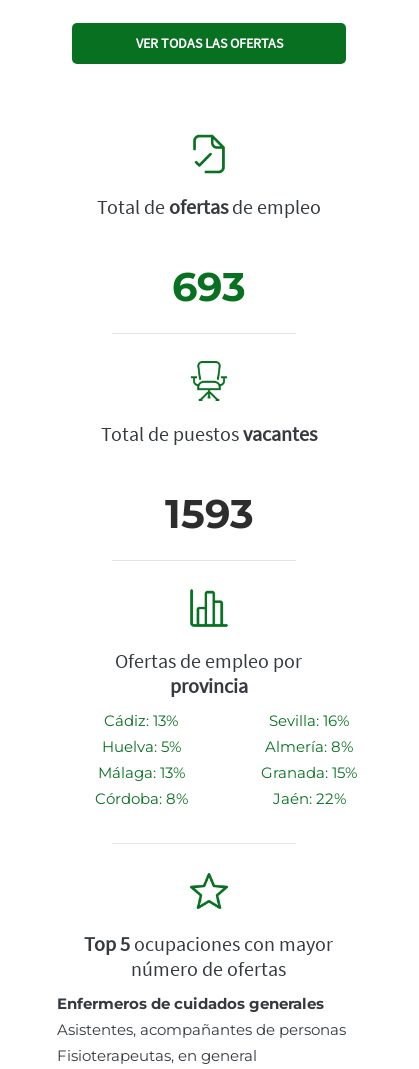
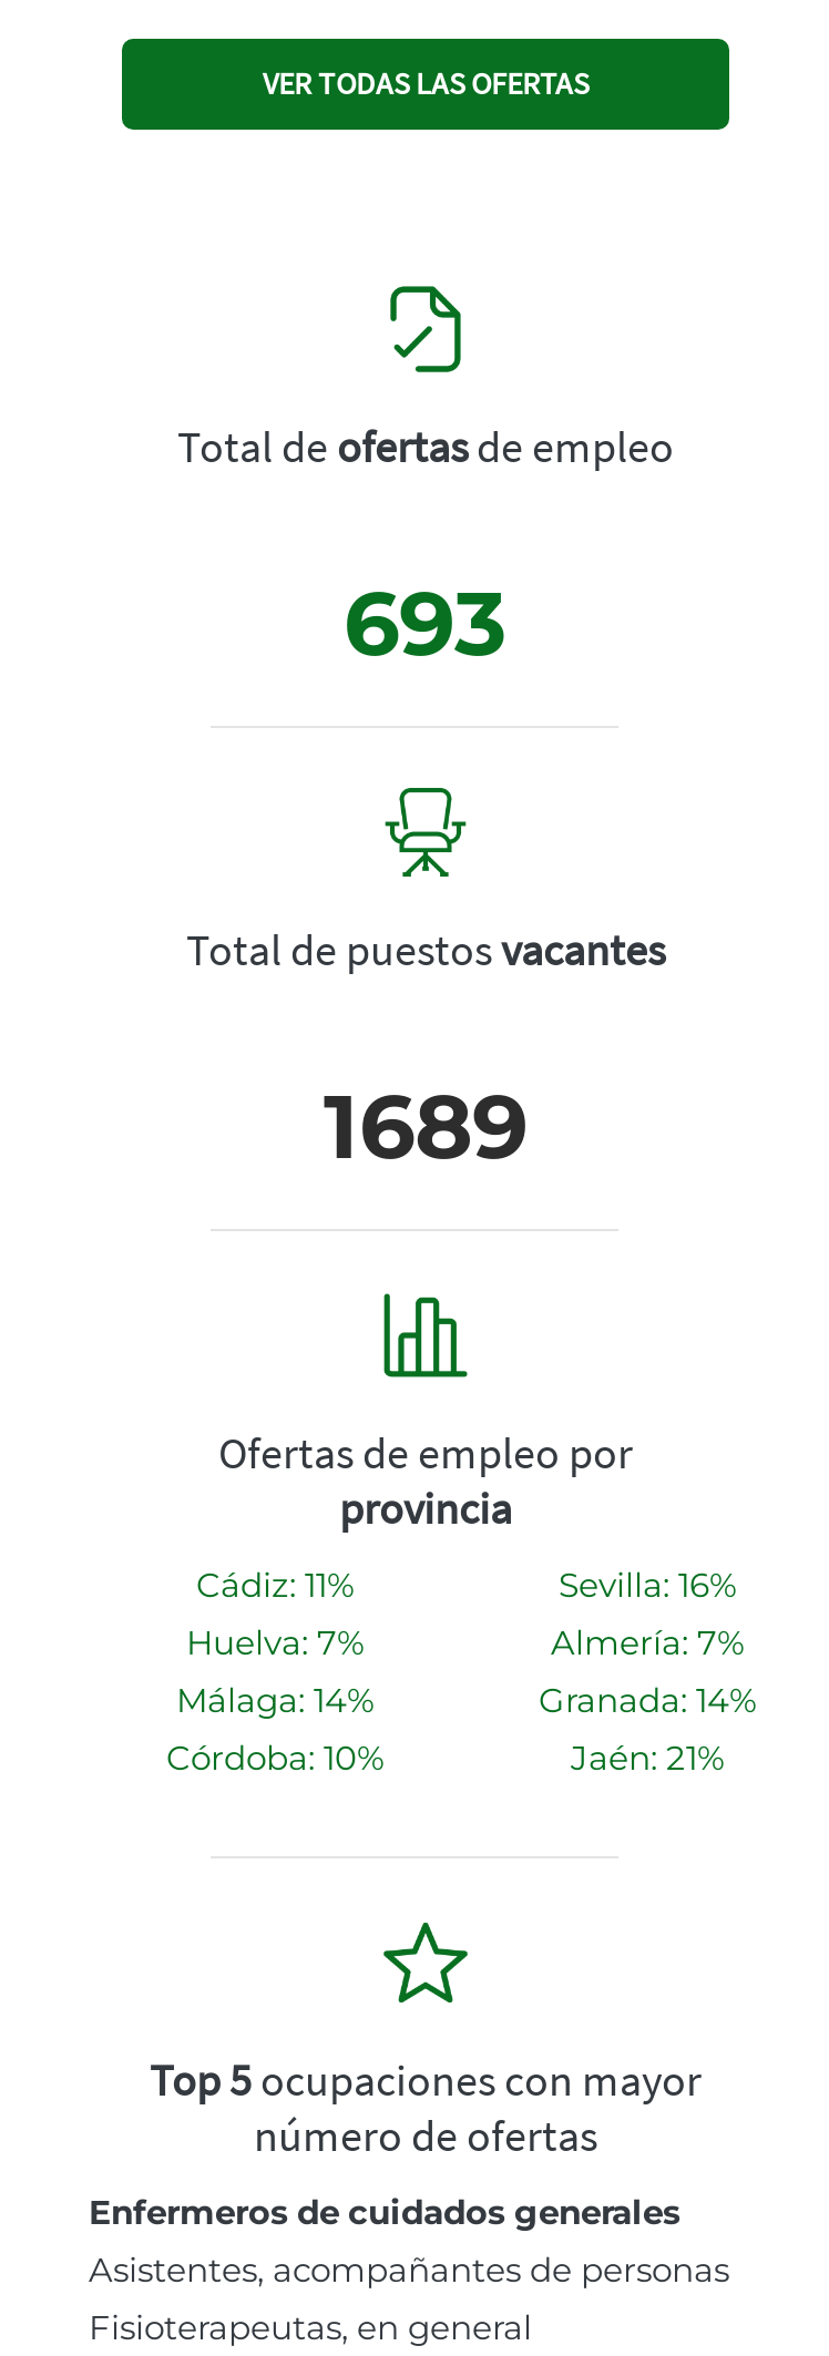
- 1593
+ 1689

- Cádiz: 13%
+ Cádiz: 11%

- Huelva: 5%
+ Huelva: 7%

- Almería: 8%
+ Almería: 7%

- Málaga: 13%
+ Málaga: 14%

- Granada: 15%
+ Granada: 14%

- Córdoba: 8%
+ Córdoba: 10%

- Jaén: 22%
+ Jaén: 21%
